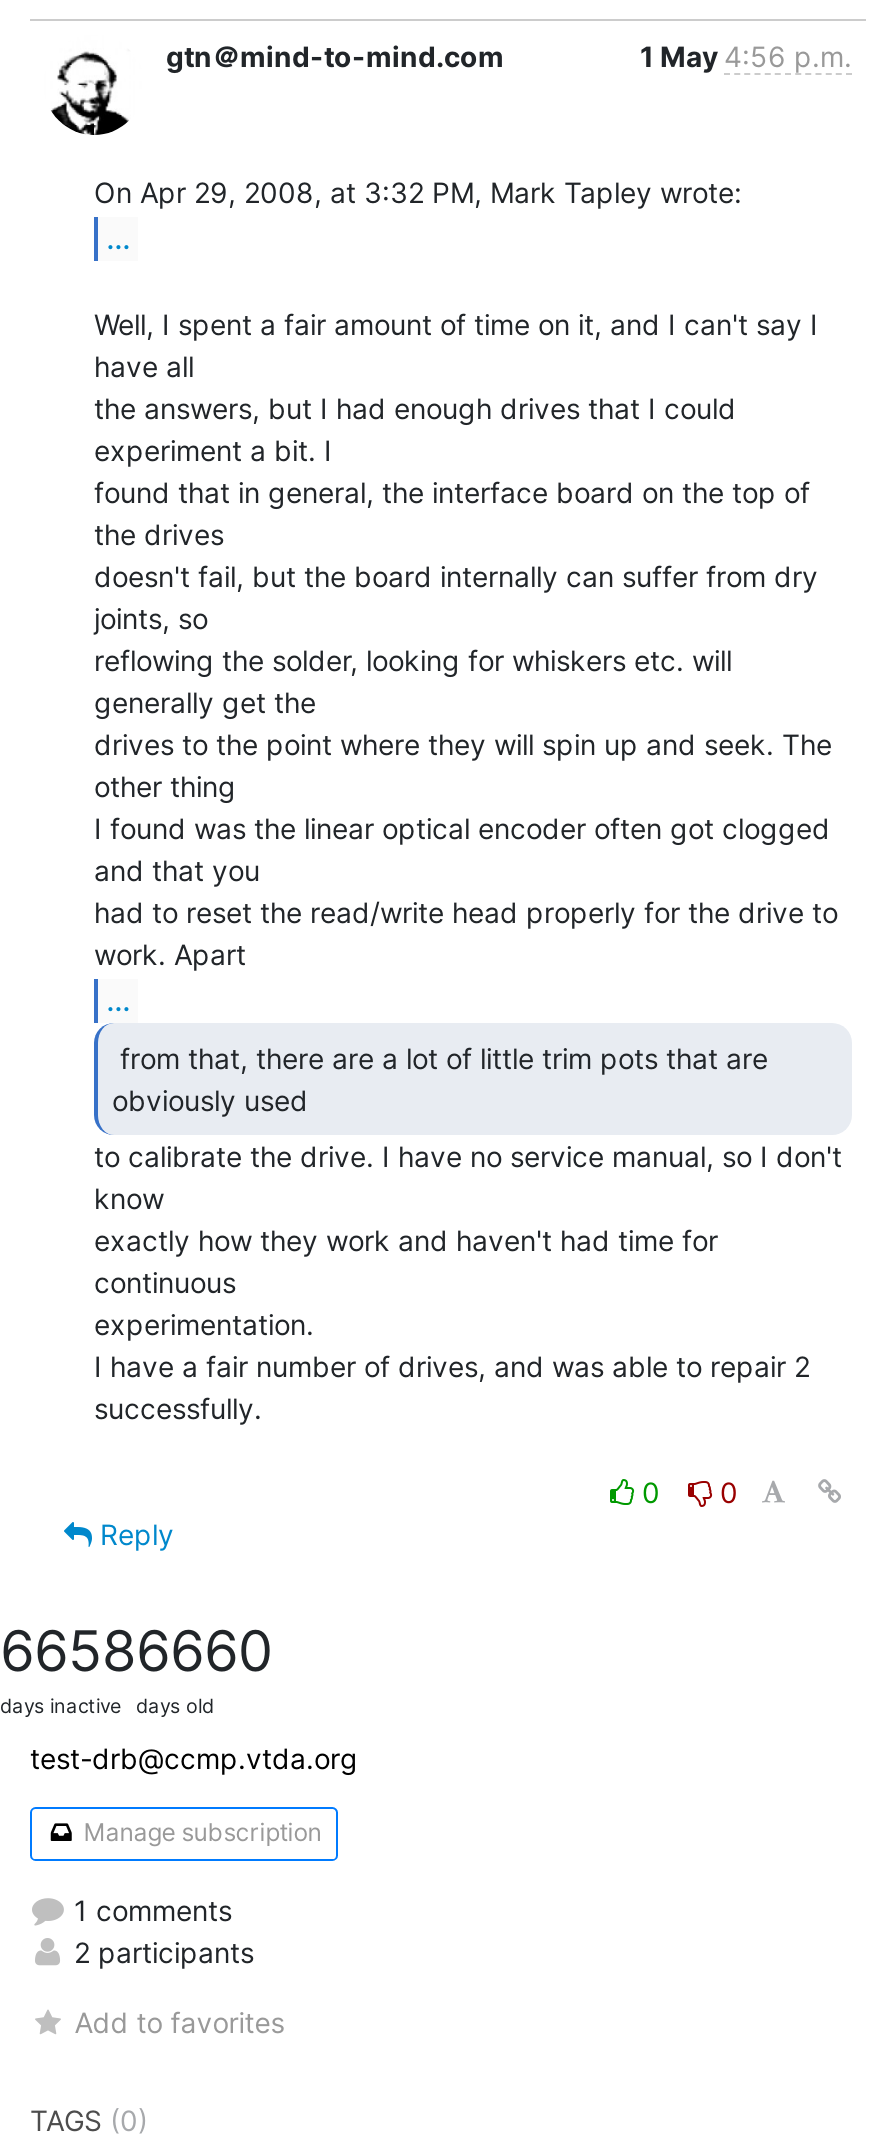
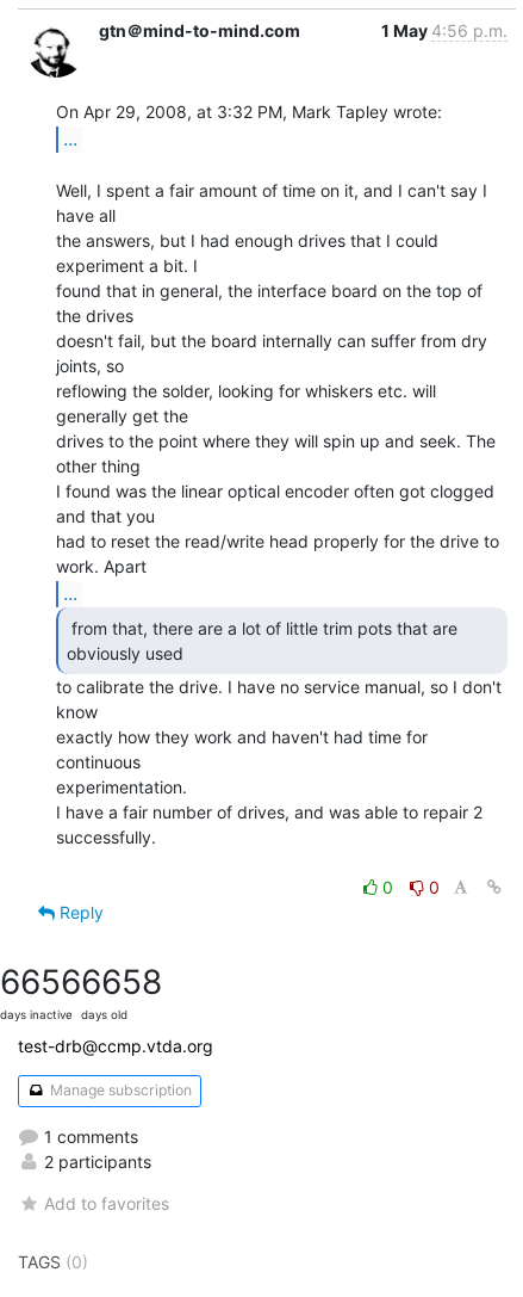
- 6658
+ 6656

- 6660
+ 6658
